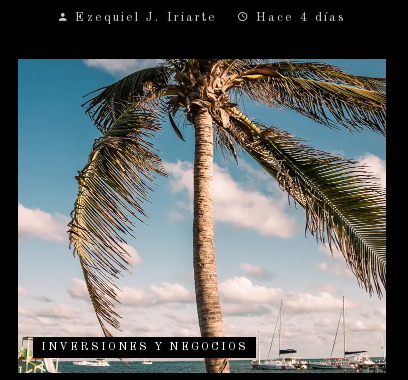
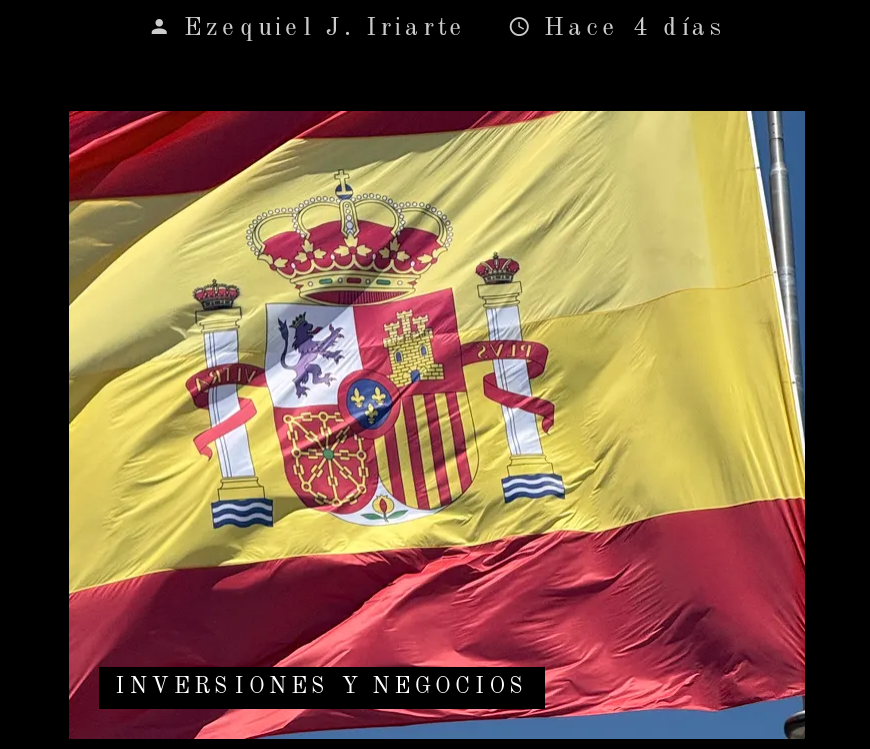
- [image]
+ [image]
